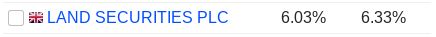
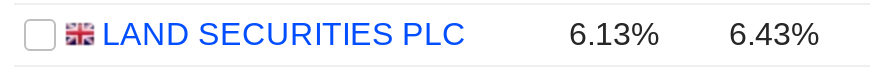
- 6.03%
+ 6.13%

- 6.33%
+ 6.43%
